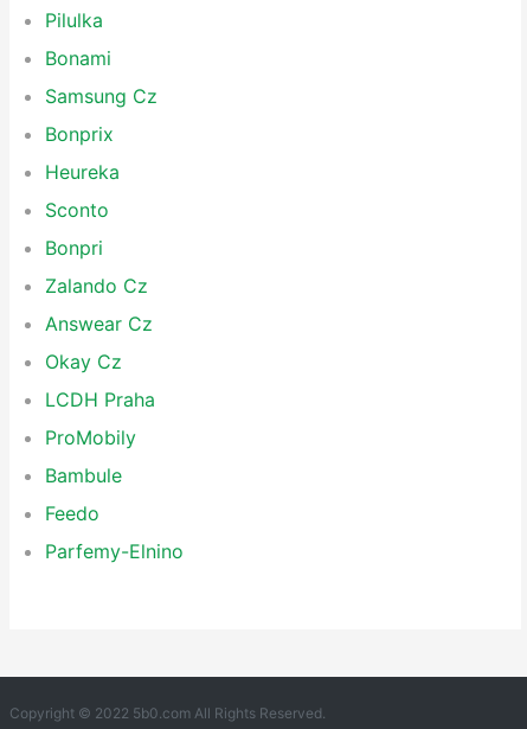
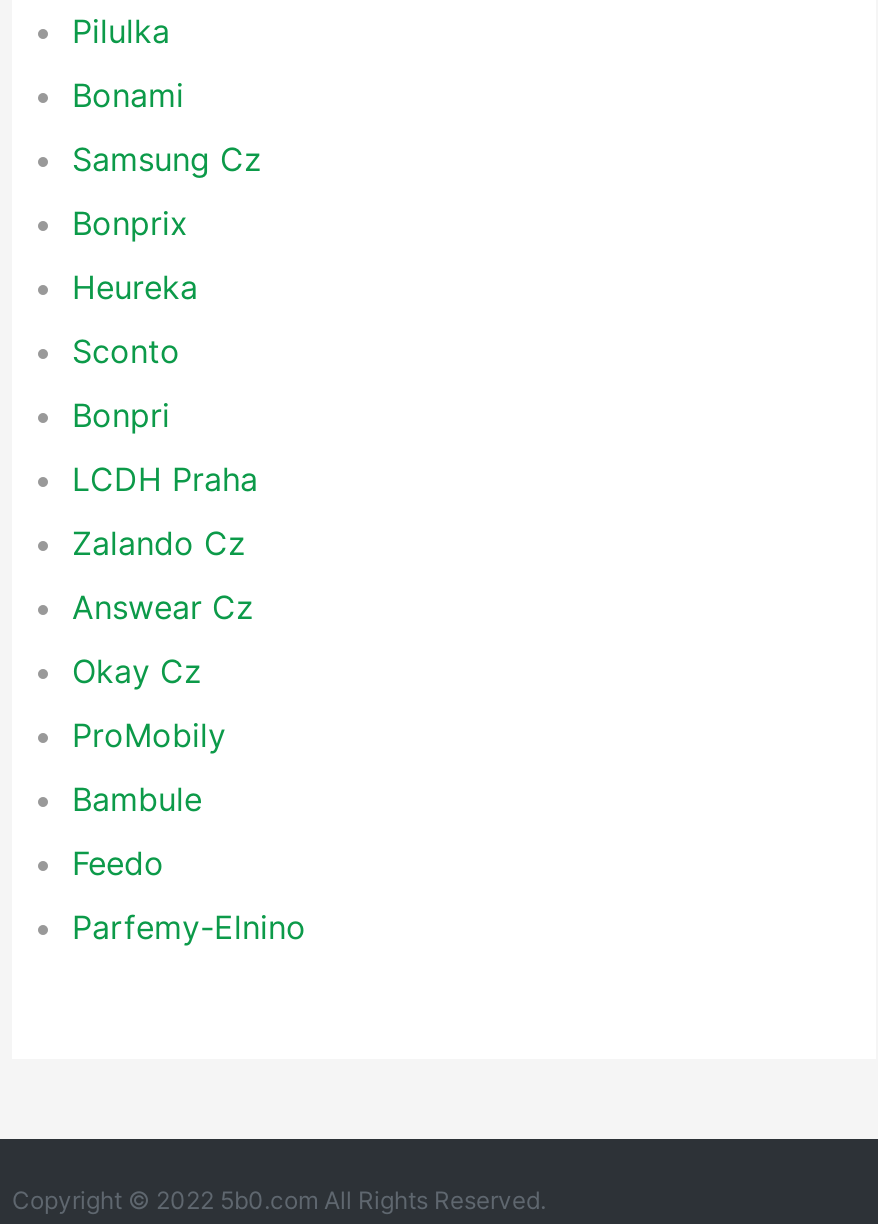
moved down: Zalando Cz | Answear Cz | Okay Cz

moved up: LCDH Praha
